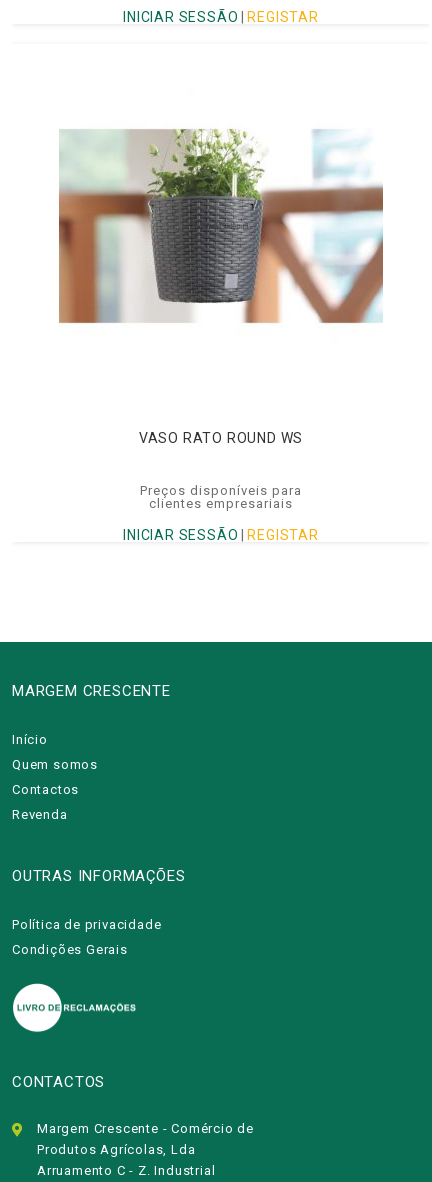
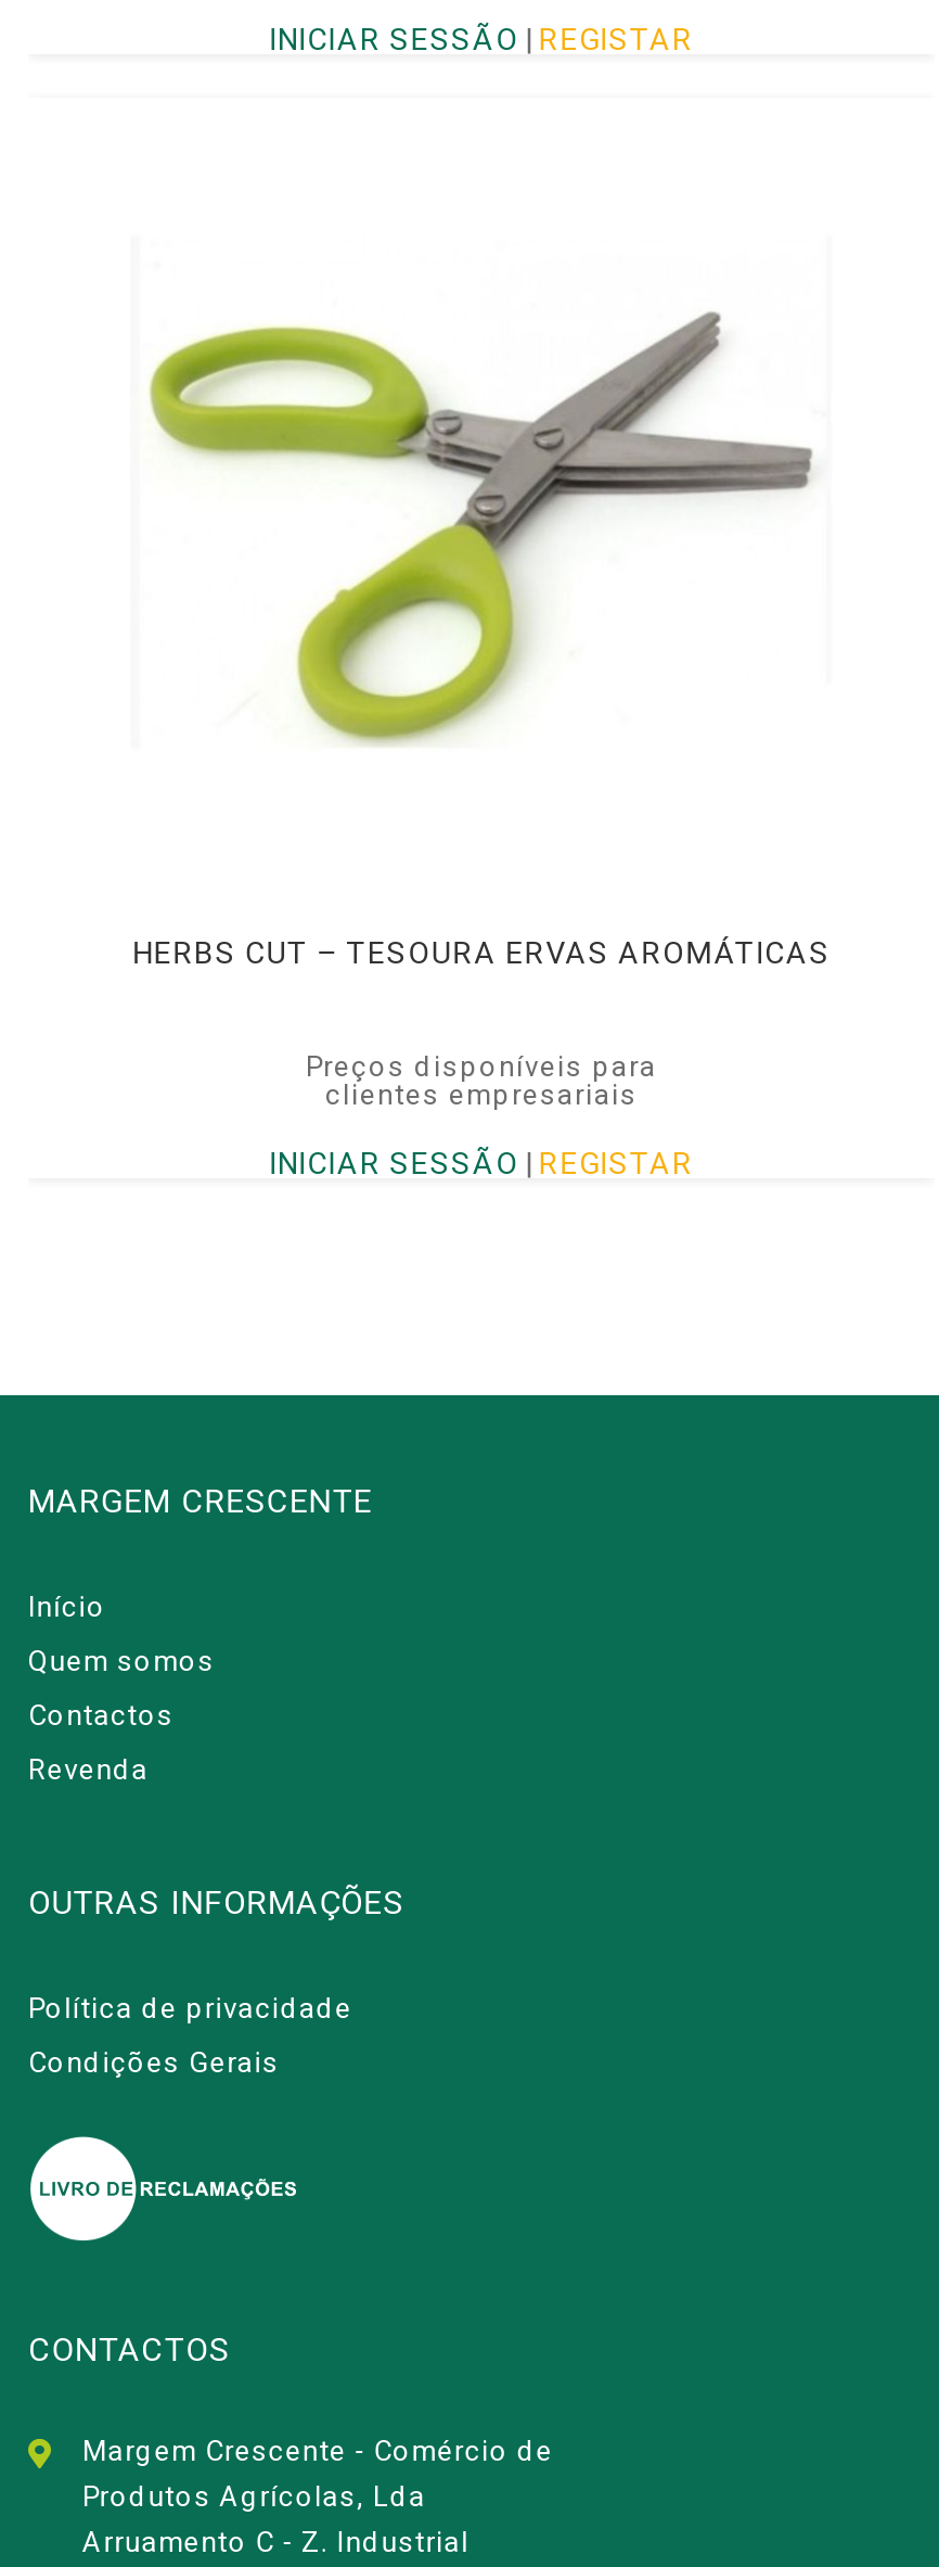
- [image]
+ [image]

- VASO RATO ROUND WS
+ HERBS CUT – TESOURA ERVAS AROMÁTICAS
